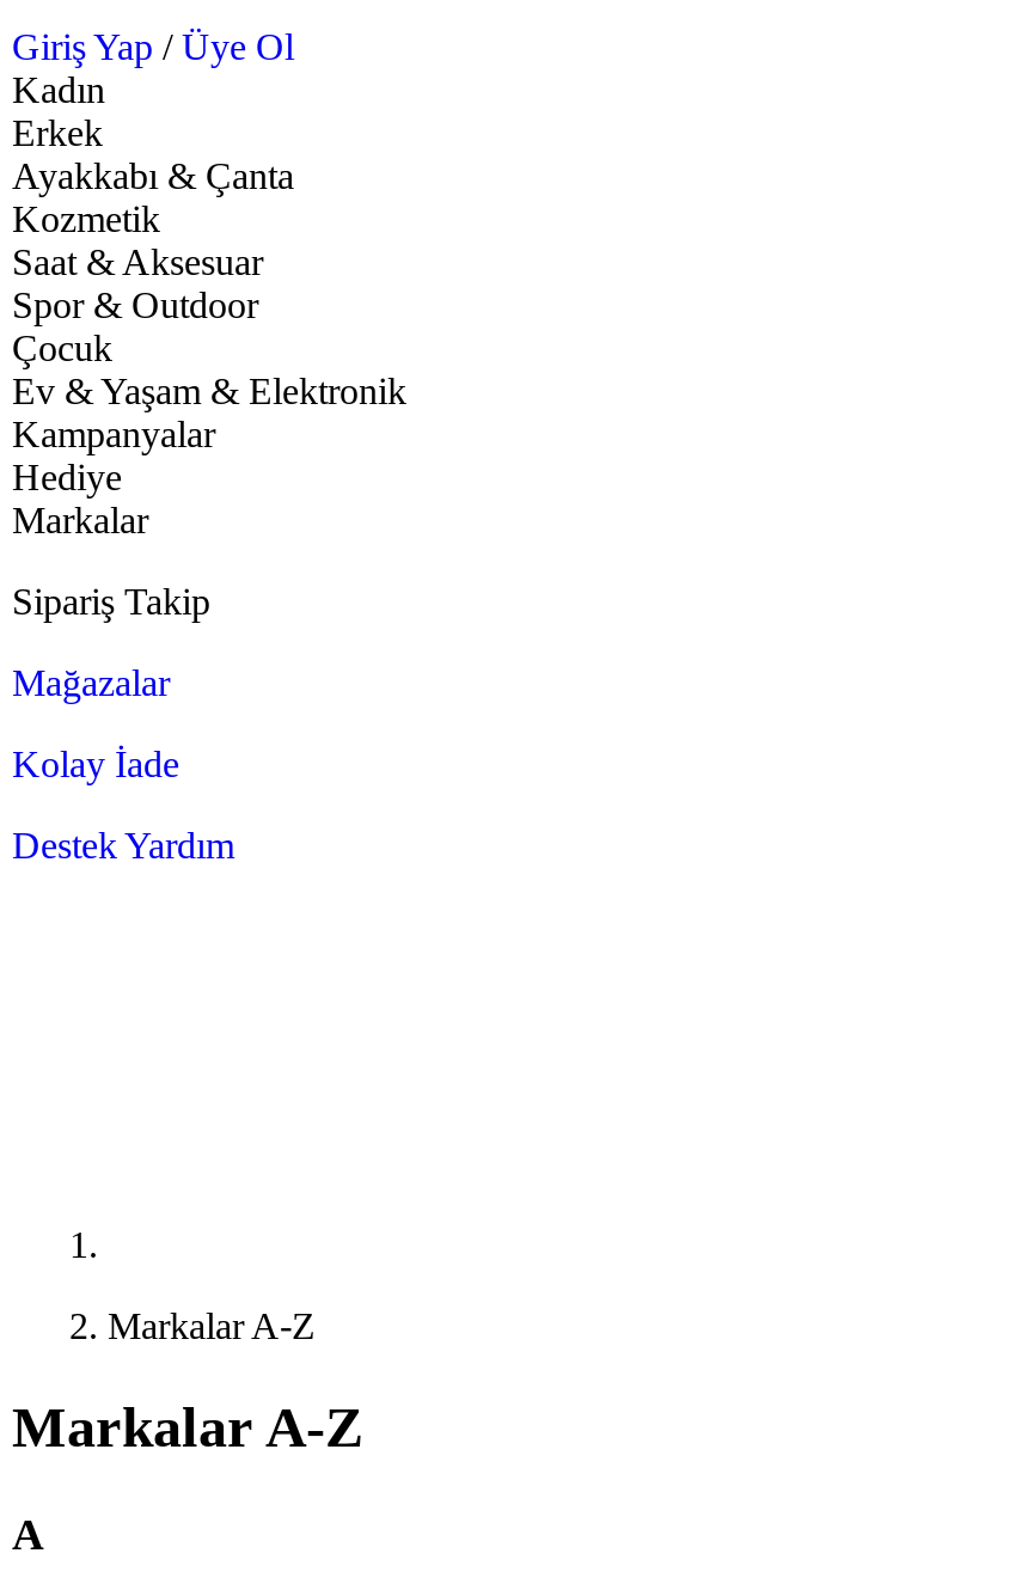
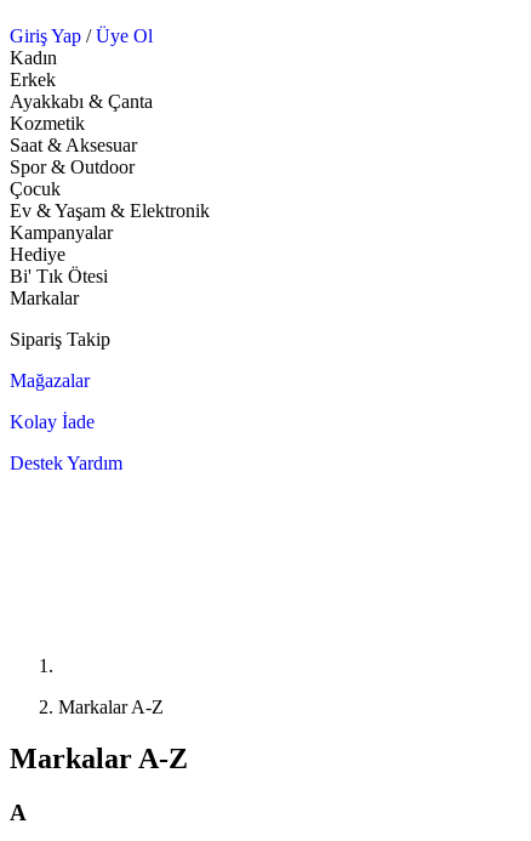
+ Bi' Tık Ötesi
